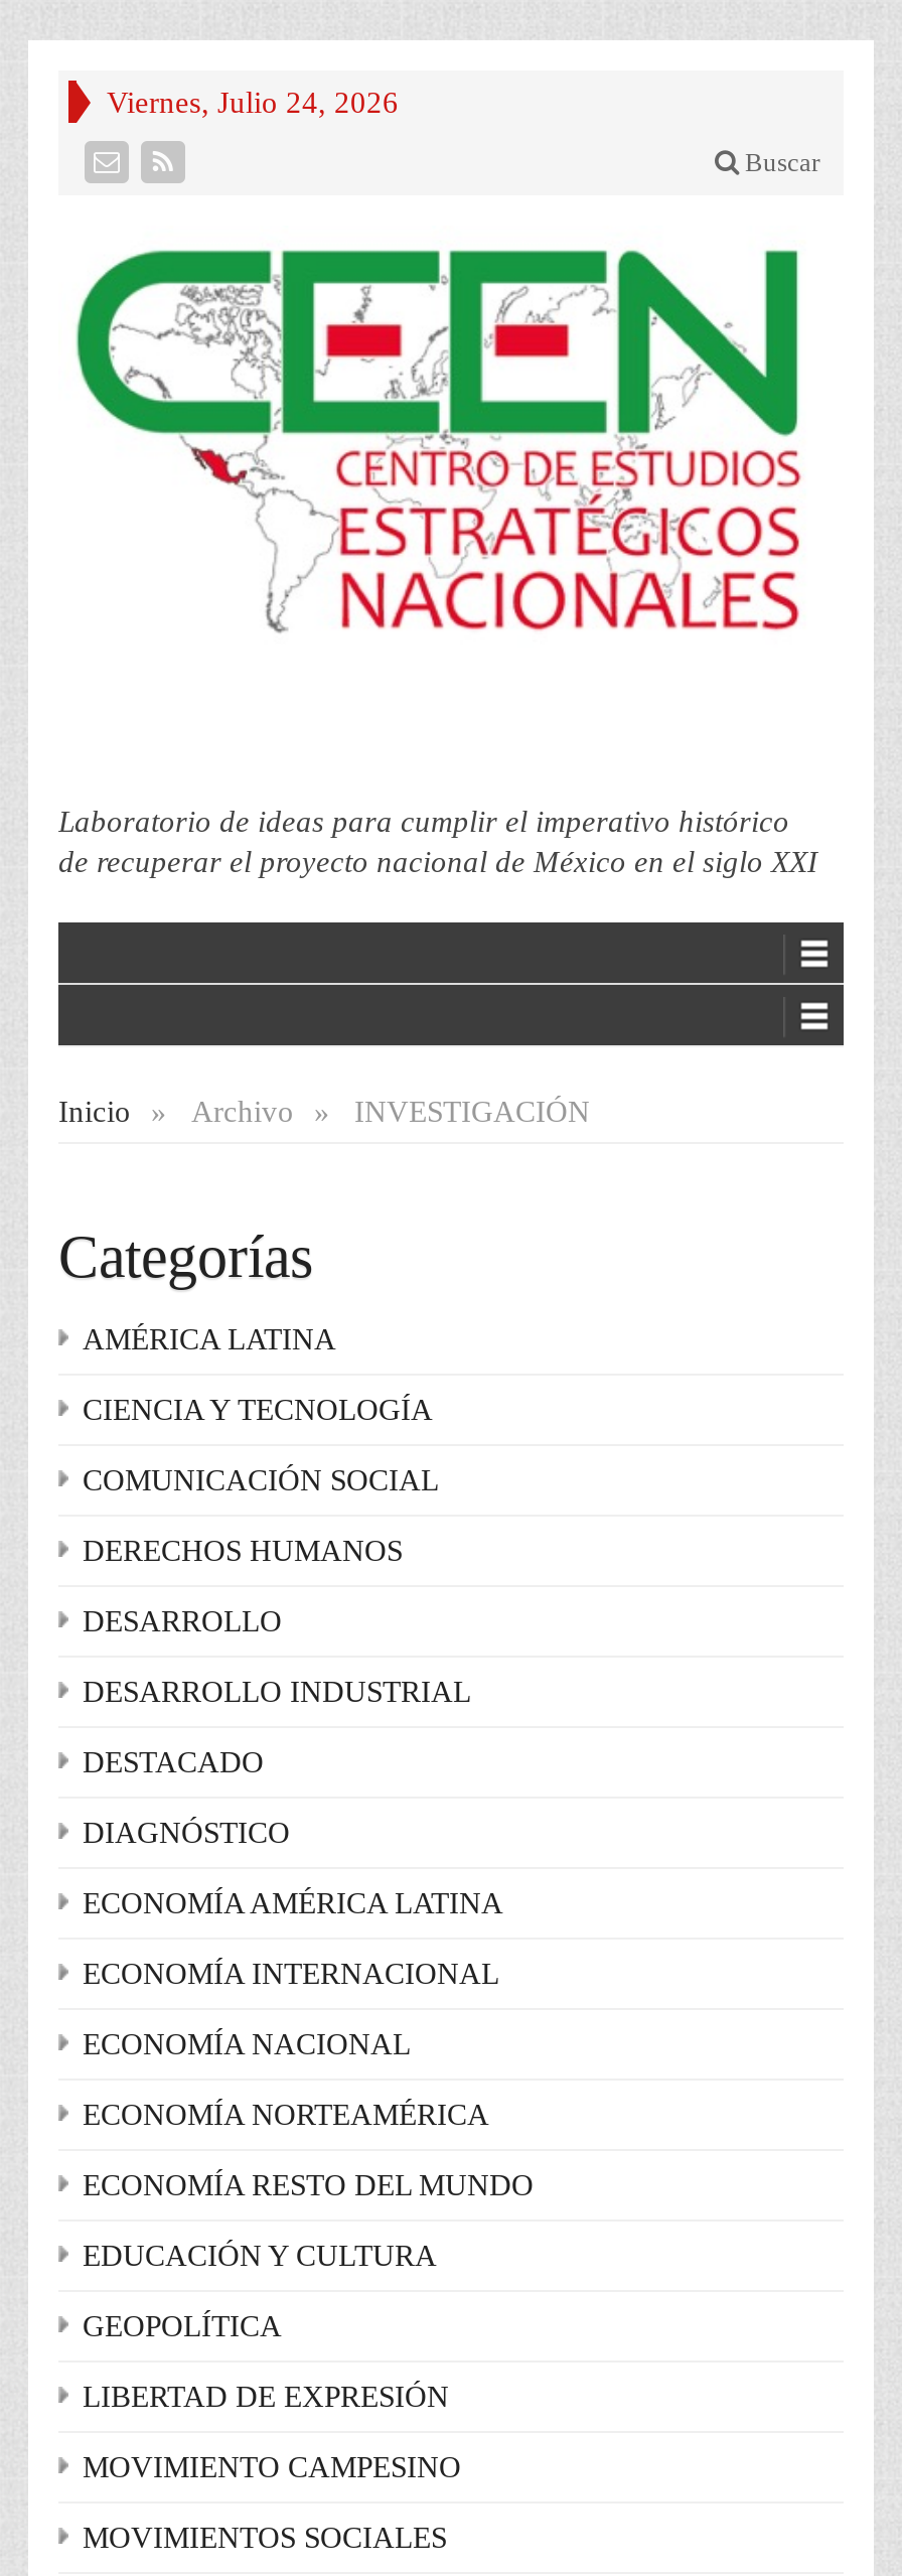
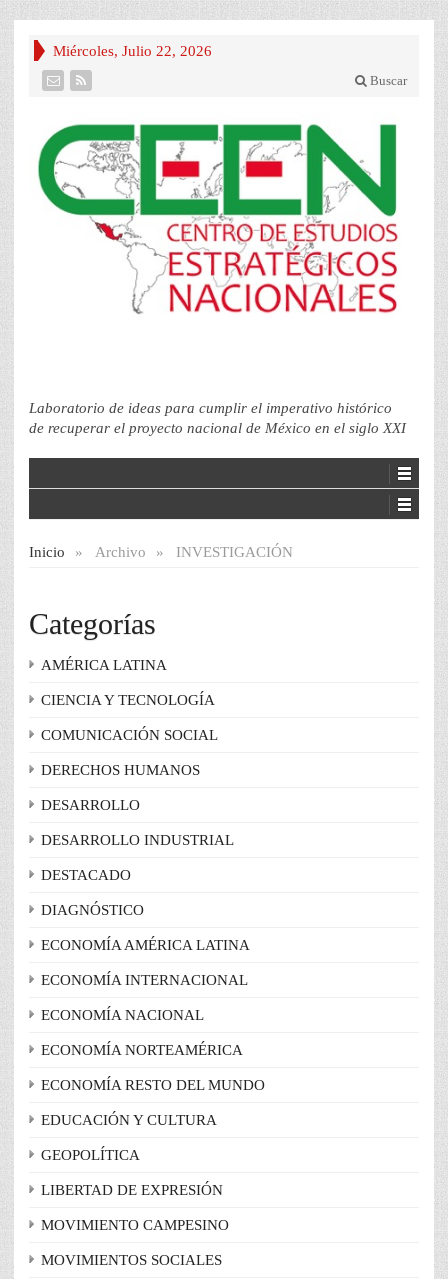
- Viernes, Julio 24, 2026
+ Miércoles, Julio 22, 2026
